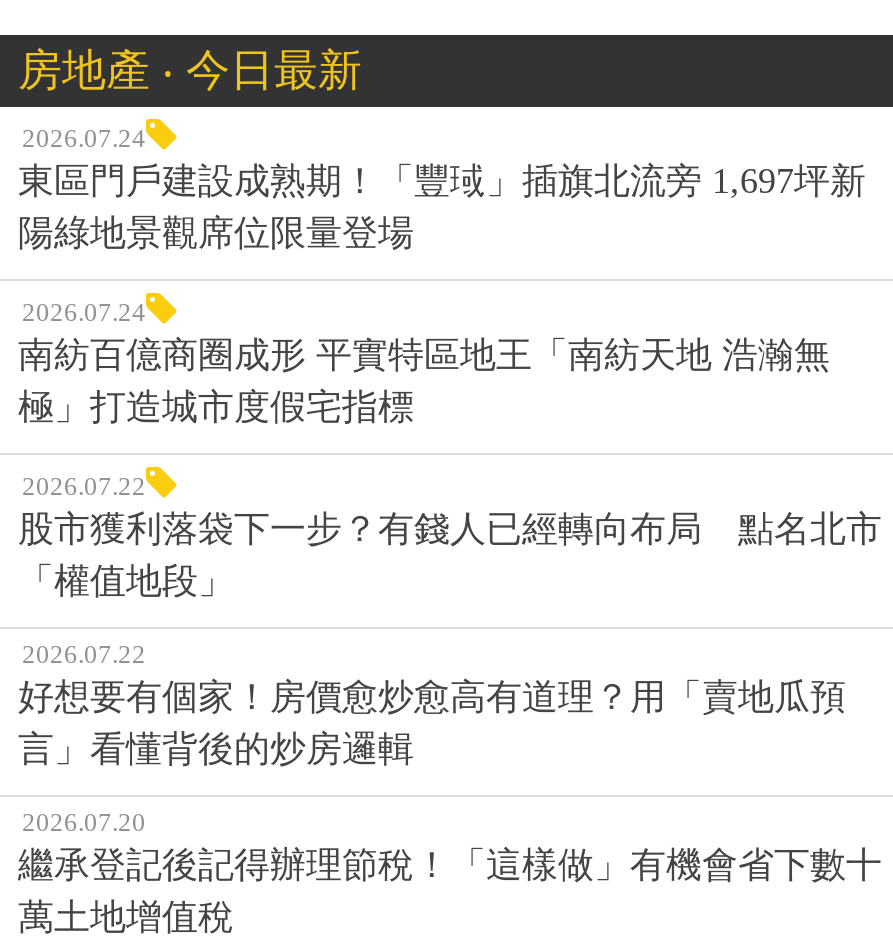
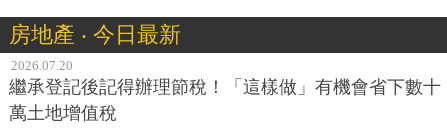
- 2026.07.24
- 東區門戶建設成熟期！「豐琙」插旗北流旁 1,697坪新
- 陽綠地景觀席位限量登場
- 2026.07.24
- 南紡百億商圈成形 平實特區地王「南紡天地 浩瀚無
- 極」打造城市度假宅指標
- 2026.07.22
- 股市獲利落袋下一步？有錢人已經轉向布局 點名北市
- 「權值地段」
- 2026.07.22
- 好想要有個家！房價愈炒愈高有道理？用「賣地瓜預
- 言」看懂背後的炒房邏輯
